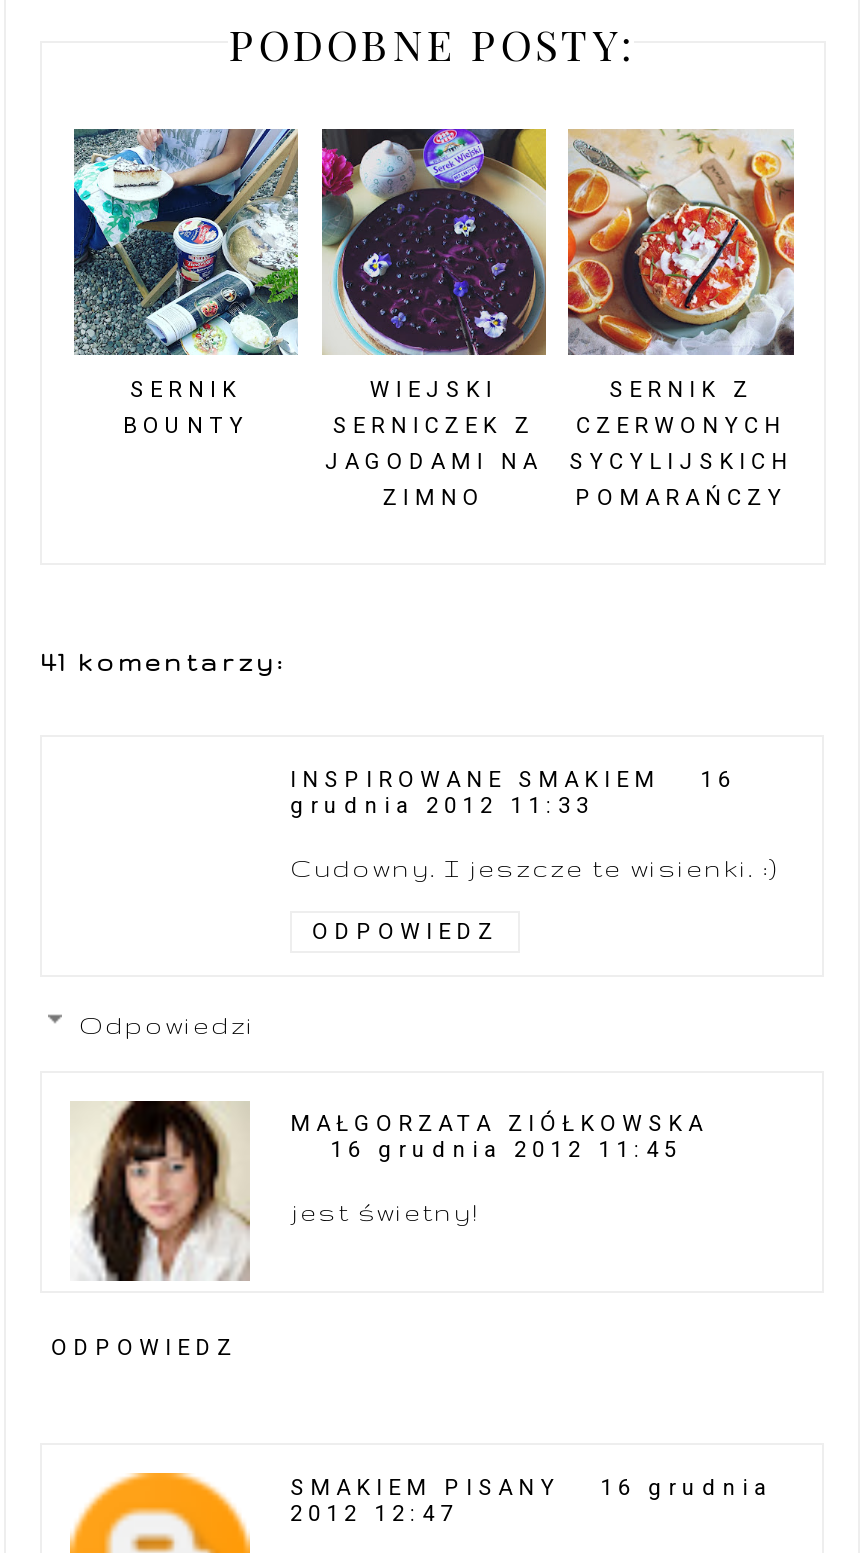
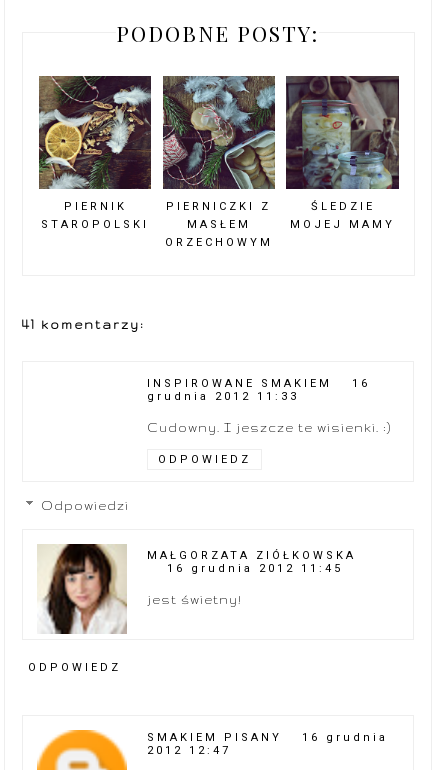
- [image]
- SERNIK
- BOUNTY
+ [image]
+ PIERNIK
+ STAROPOLSKI

- [image]
- WIEJSKI
- SERNICZEK Z
- JAGODAMI NA
- ZIMNO
+ [image]
+ PIERNICZKI Z
+ MASŁEM
+ ORZECHOWYM

- [image]
- SERNIK Z
- CZERWONYCH
- SYCYLIJSKICH
- POMARAŃCZY
+ [image]
+ ŚLEDZIE
+ MOJEJ MAMY
